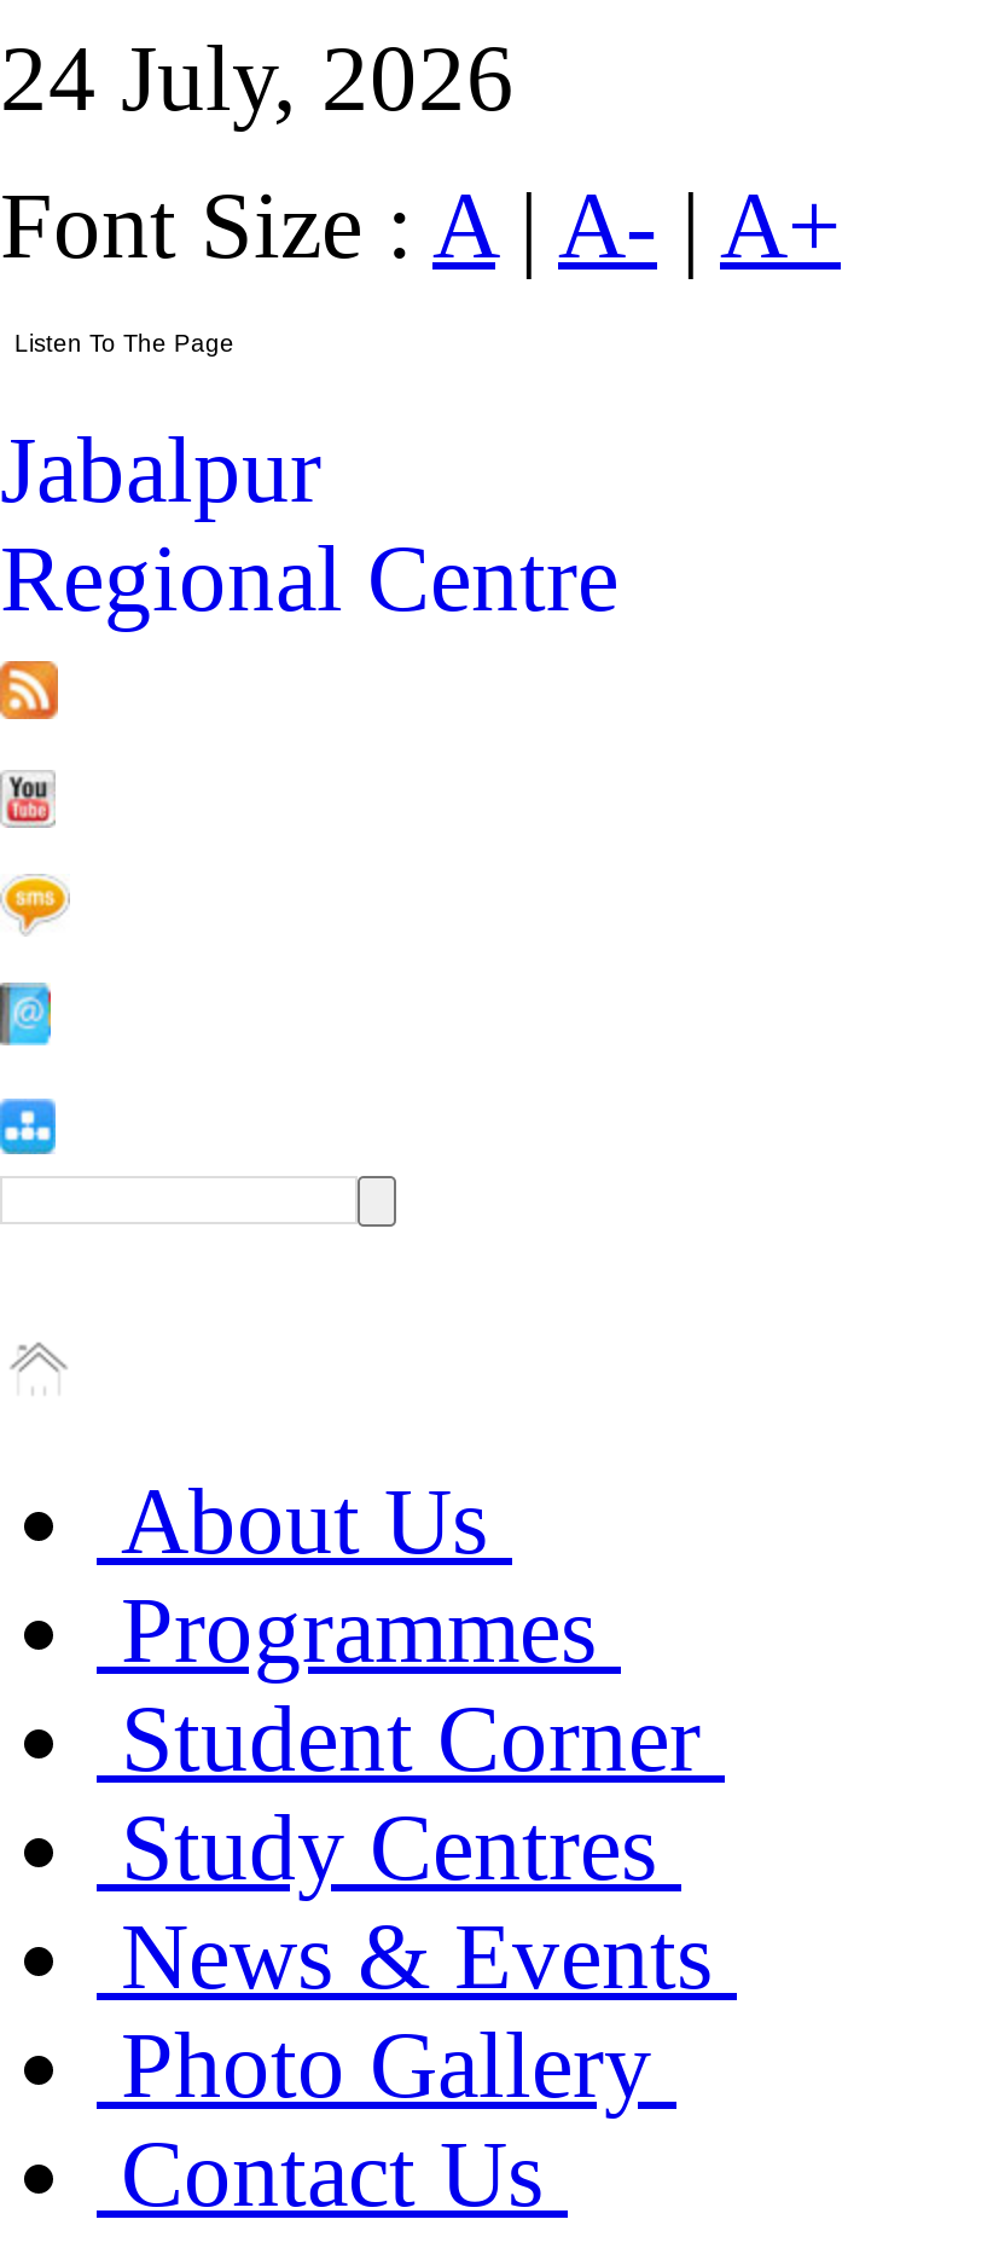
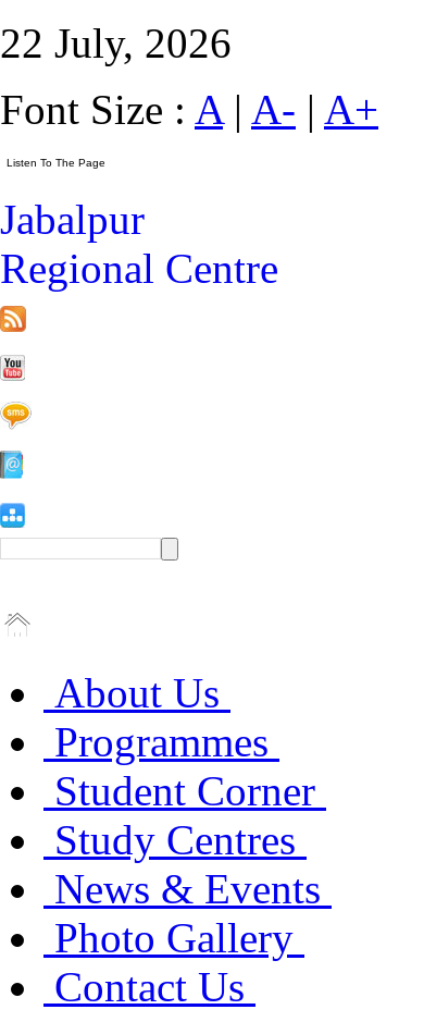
- 24 July, 2026
+ 22 July, 2026
